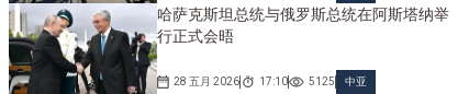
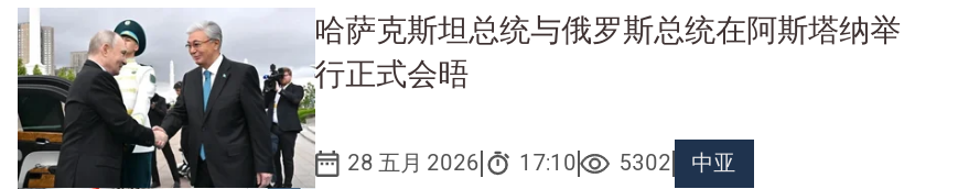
- 28 五月 2026 17:10 5125 中亚
+ 28 五月 2026 17:10 5302 中亚
